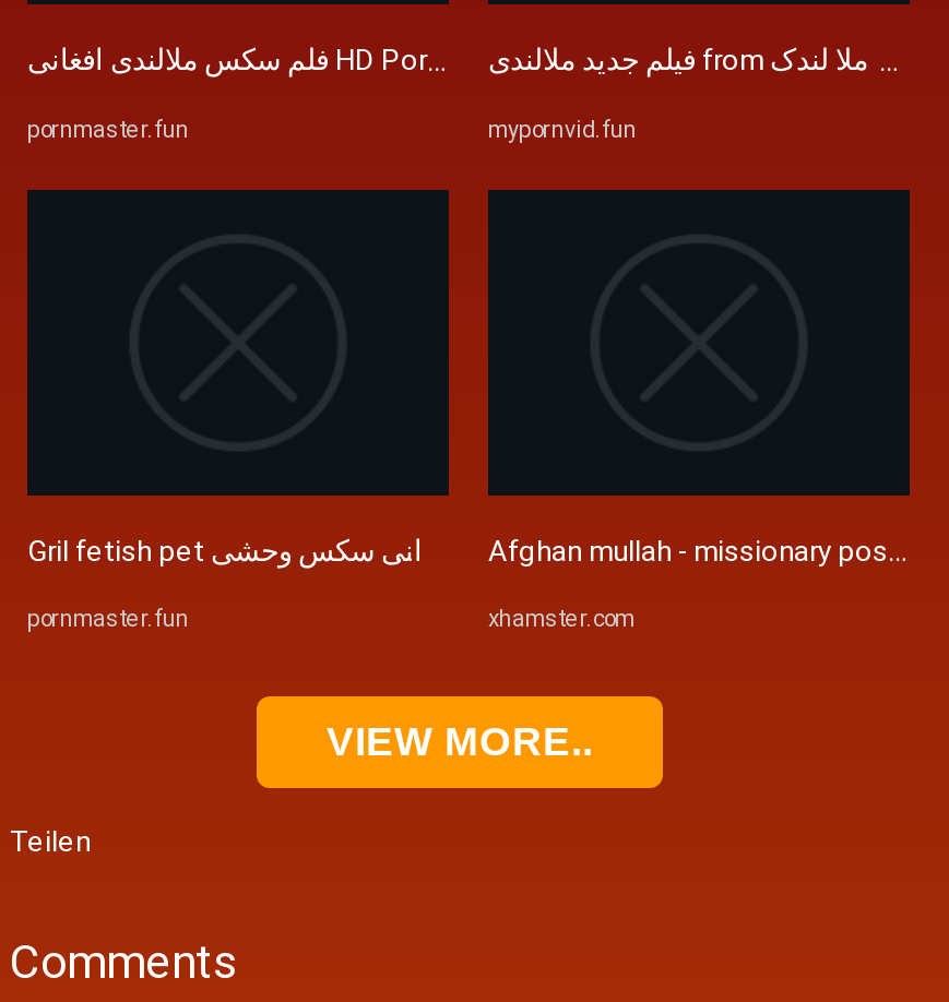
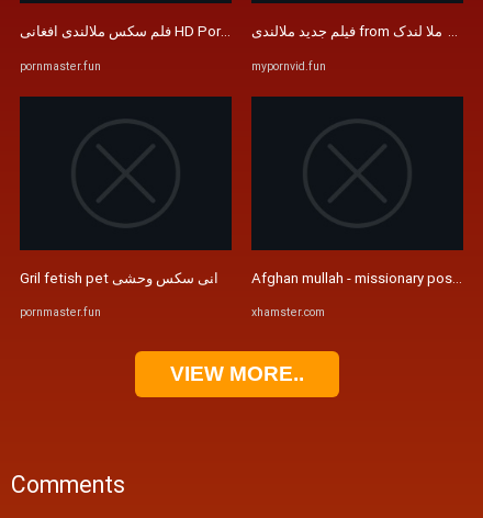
- Teilen
